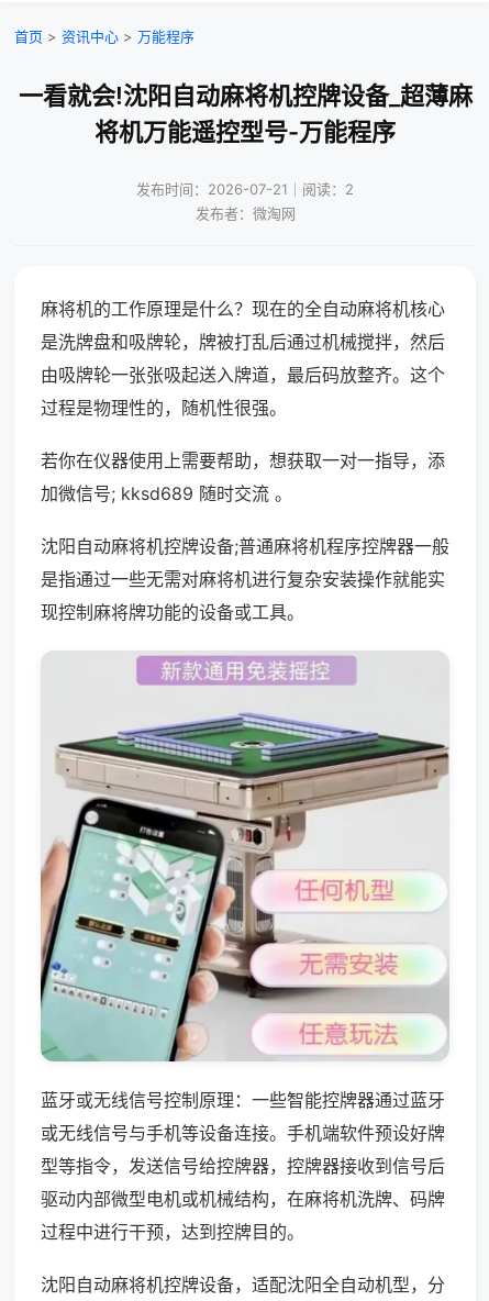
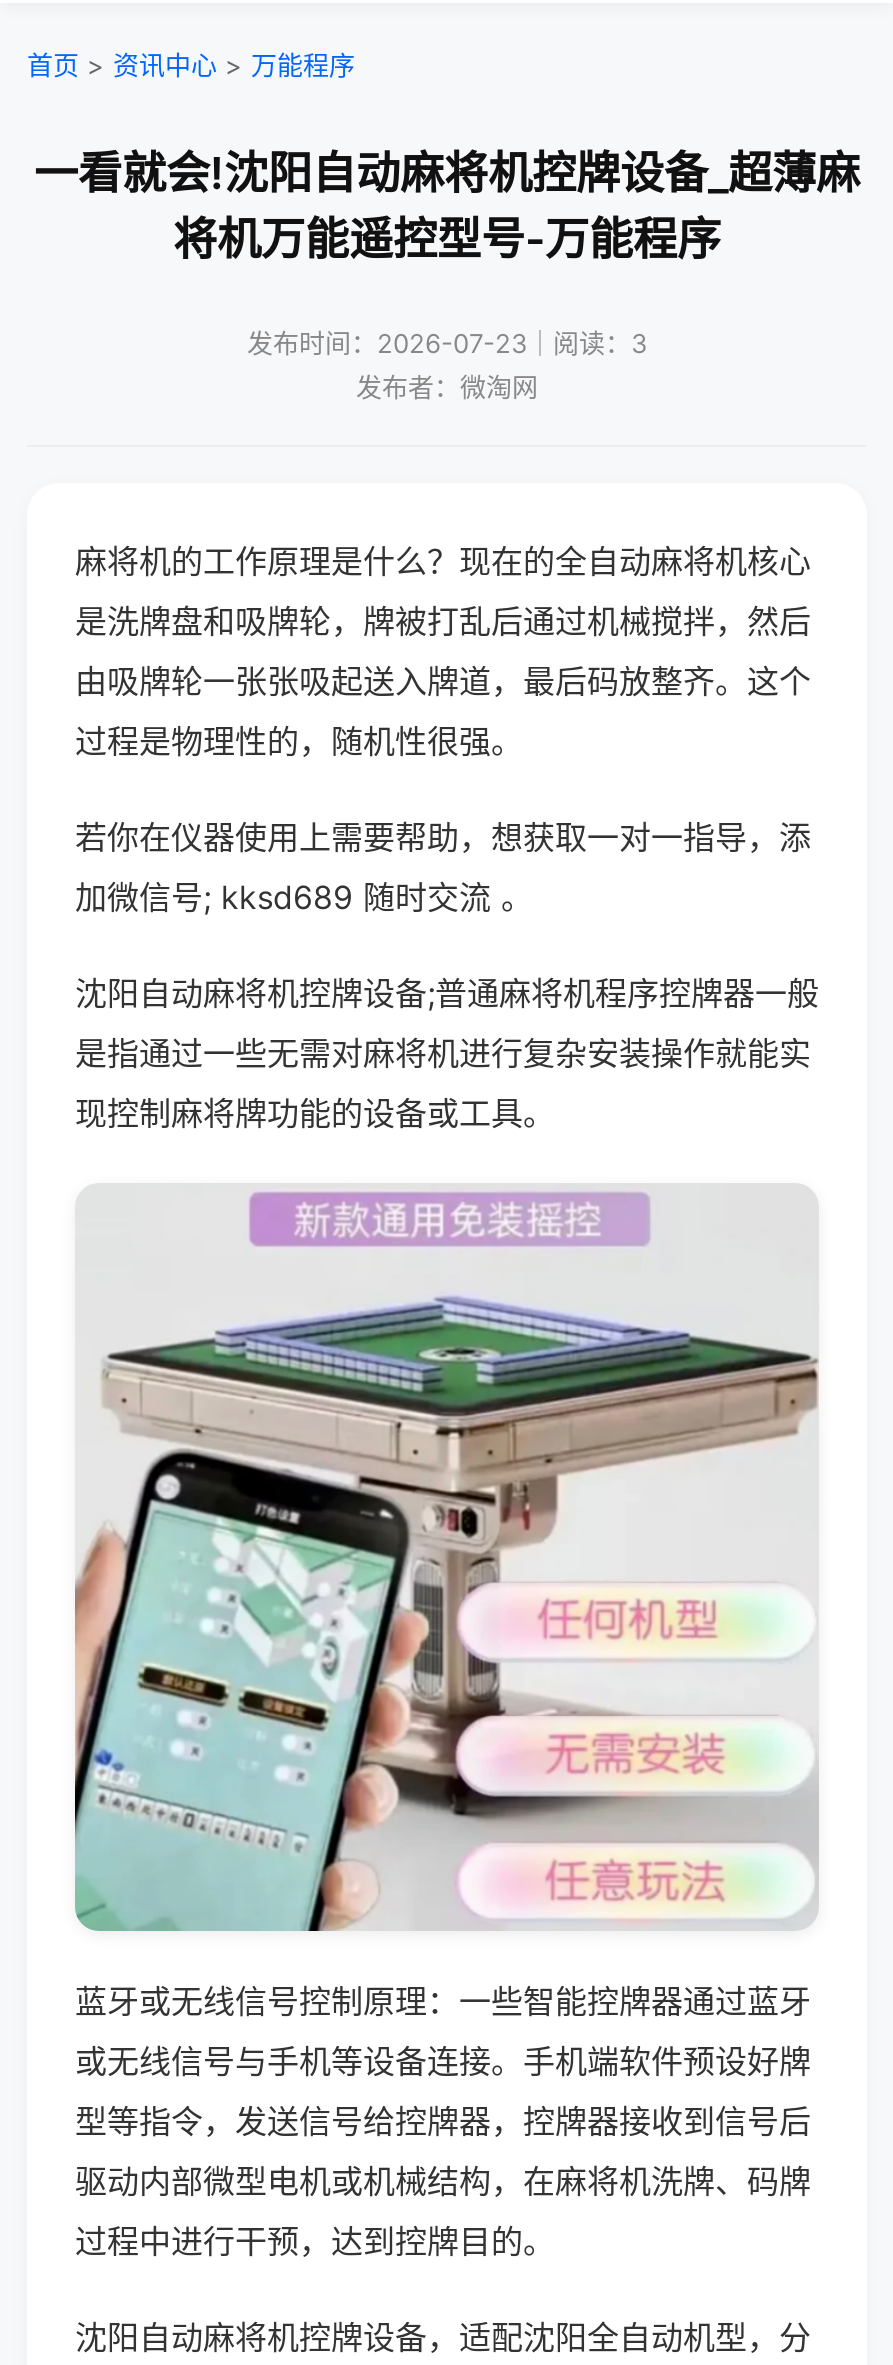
- 发布时间：2026-07-21｜阅读：2
+ 发布时间：2026-07-23｜阅读：3
